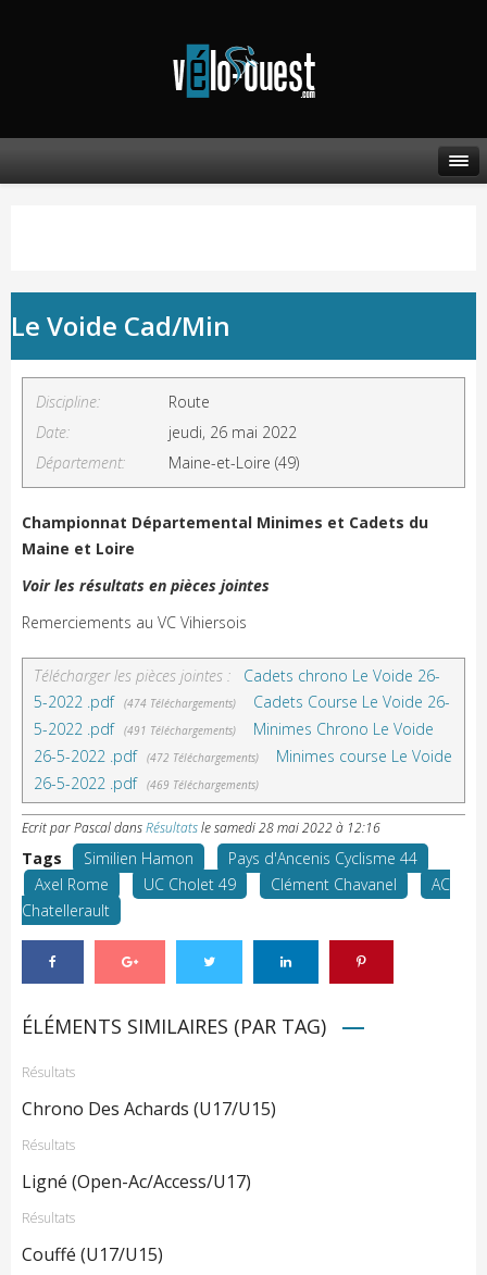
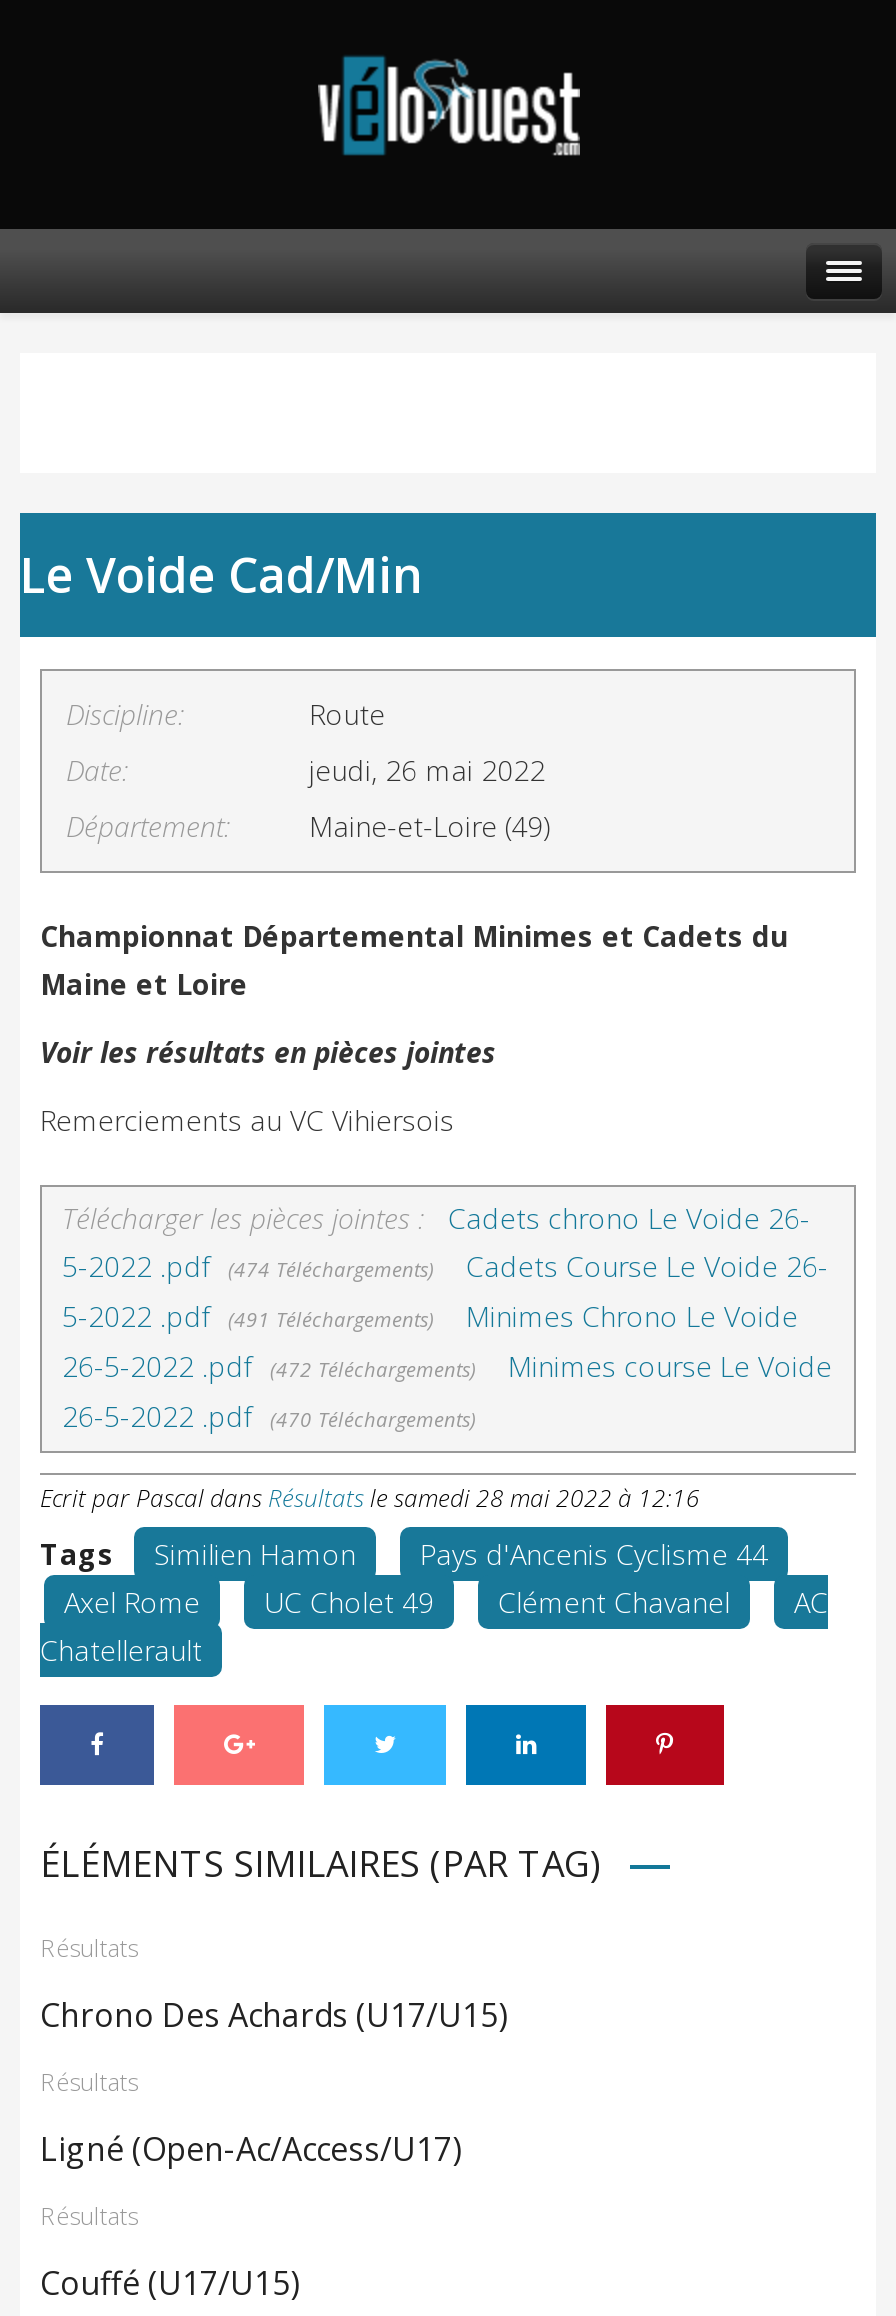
- 26-5-2022 .pdf (469 Téléchargements)
+ 26-5-2022 .pdf (470 Téléchargements)
